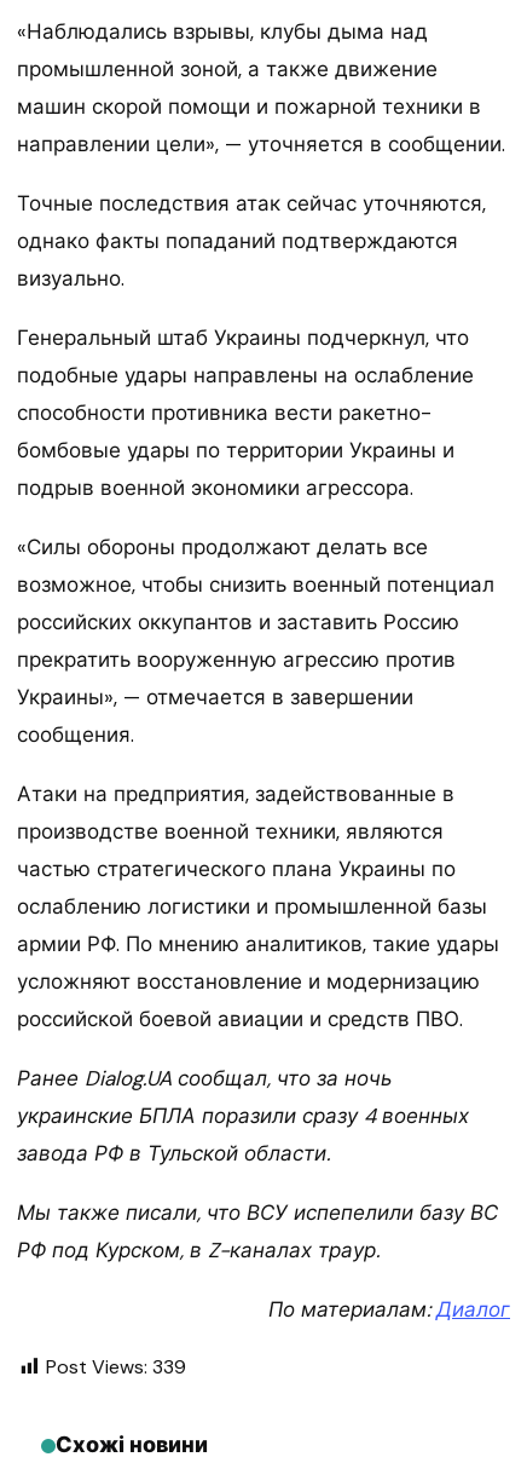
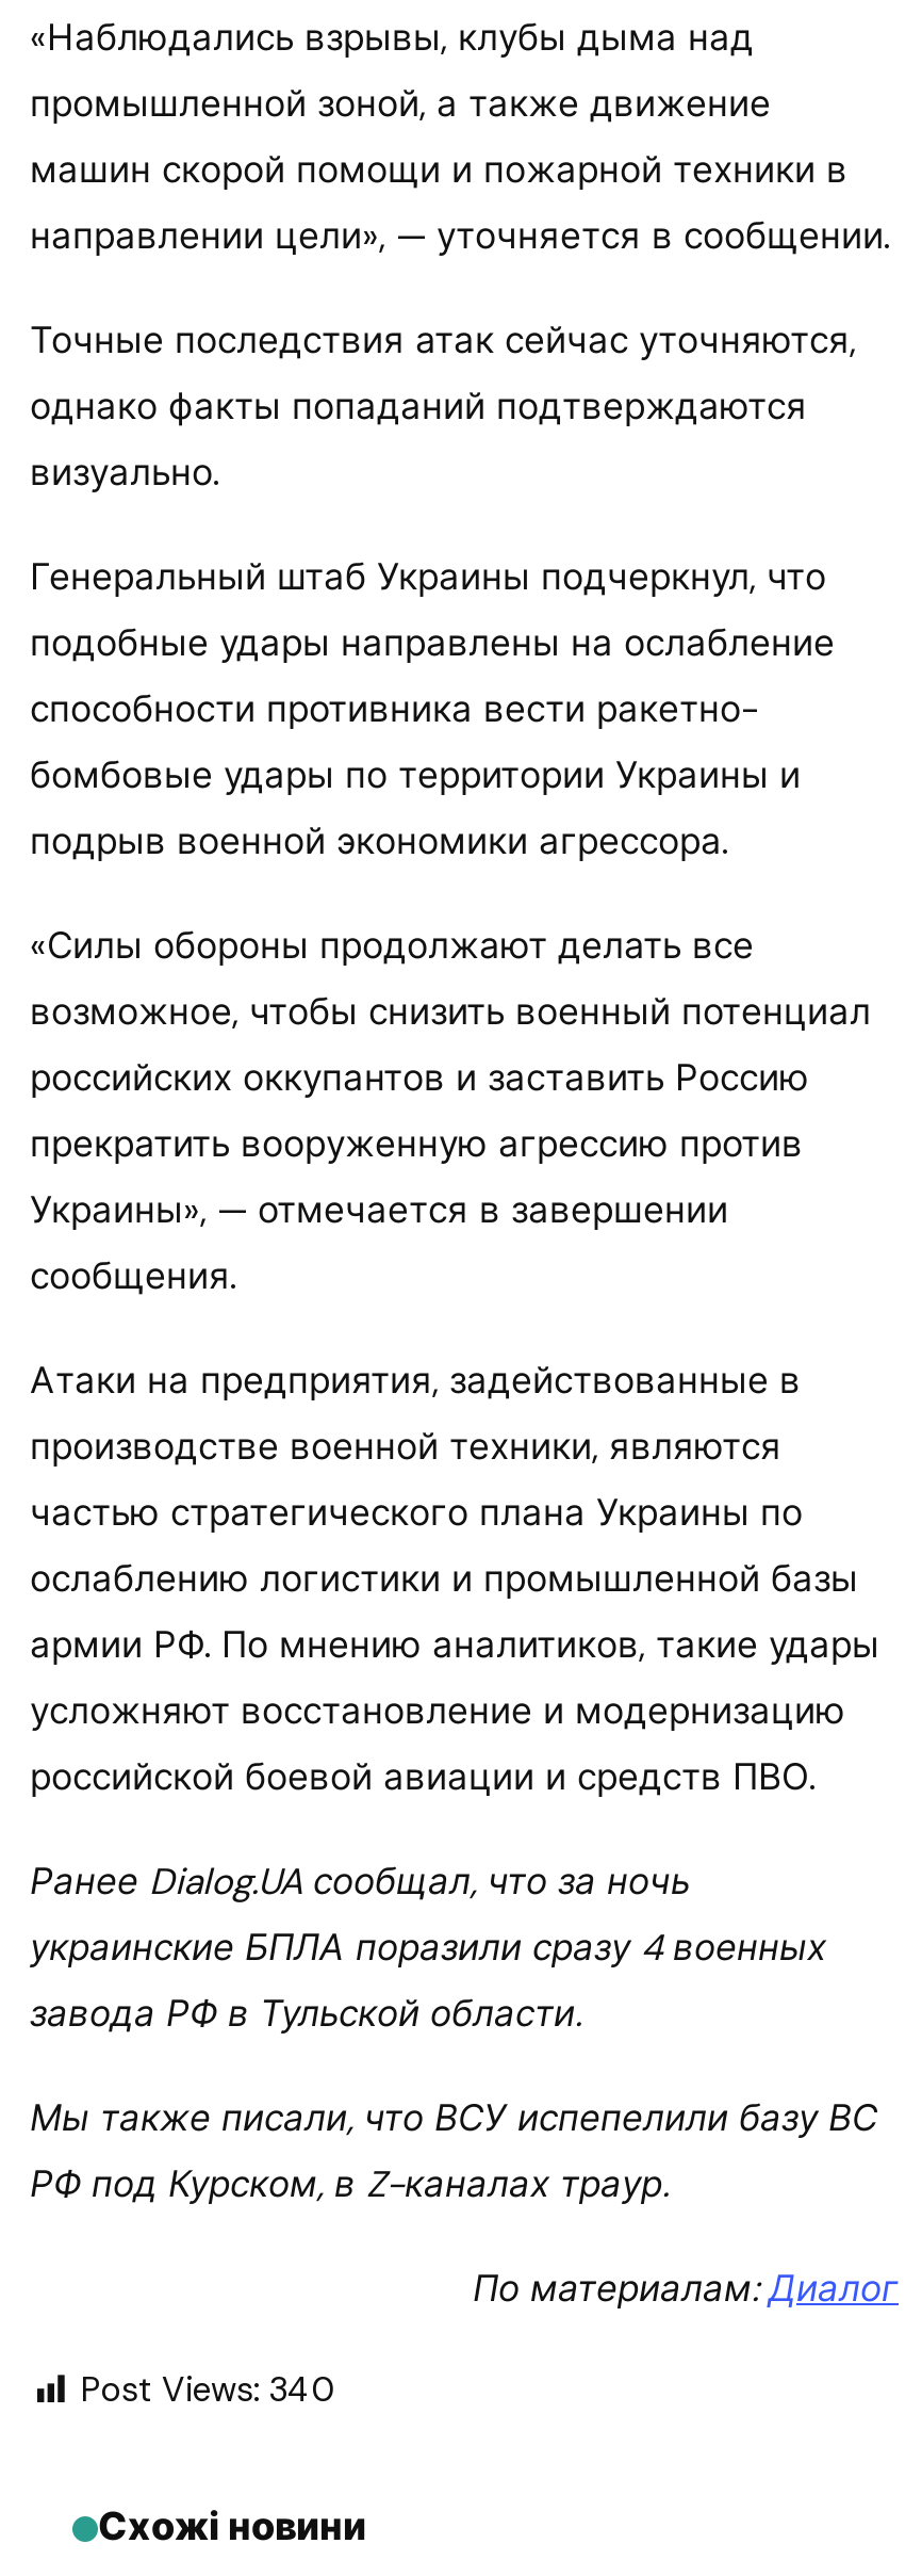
- Post Views: 339
+ Post Views: 340
